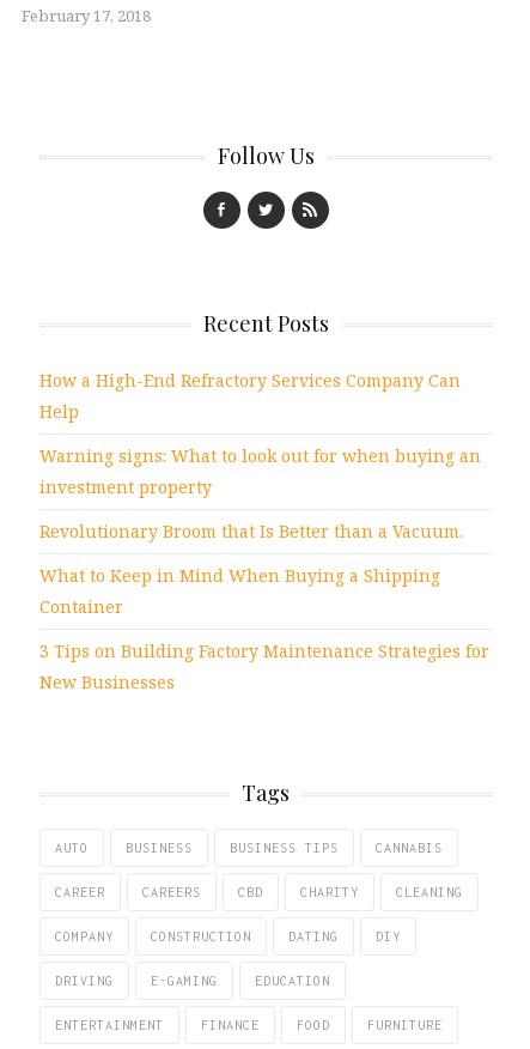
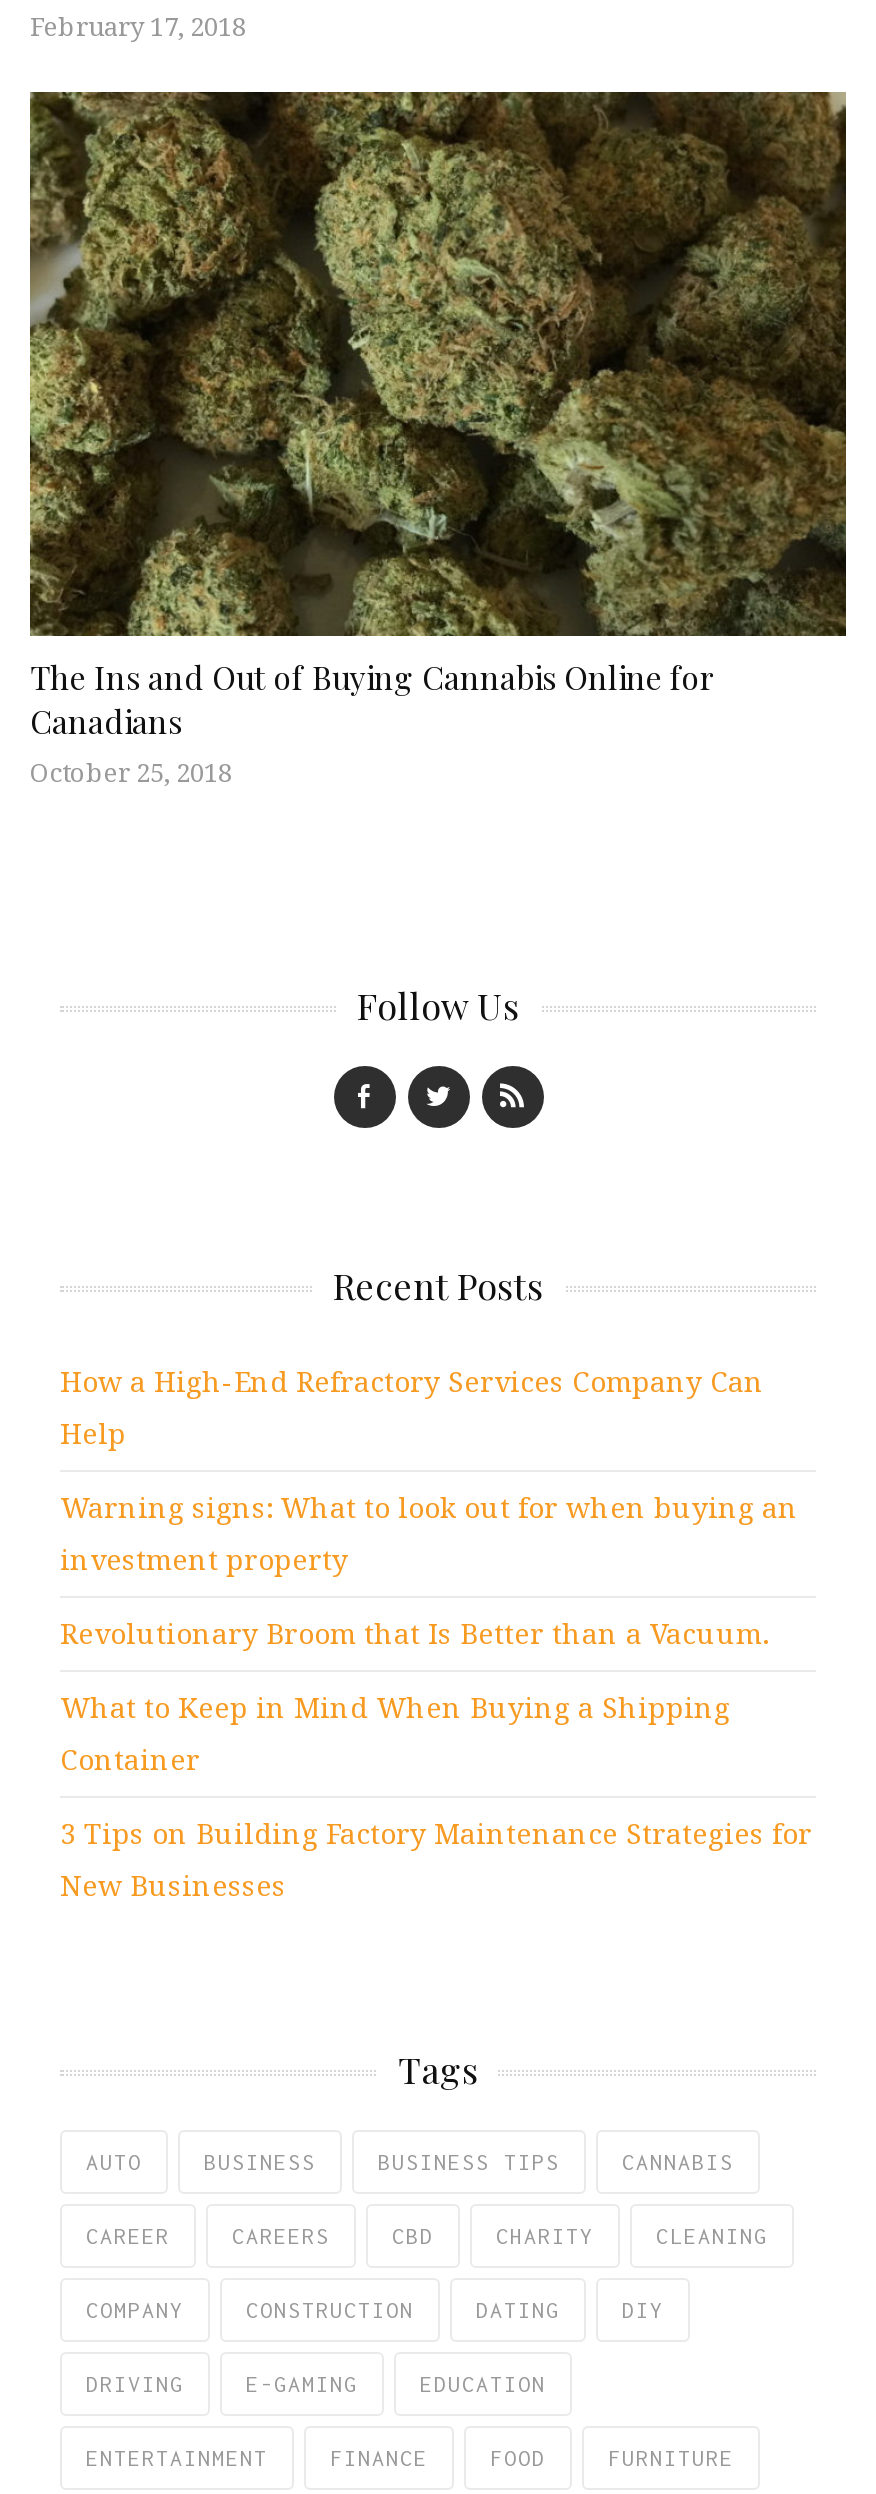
+ [image]
+ The Ins and Out of Buying Cannabis Online for
+ Canadians
+ October 25, 2018
